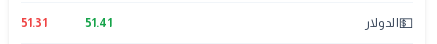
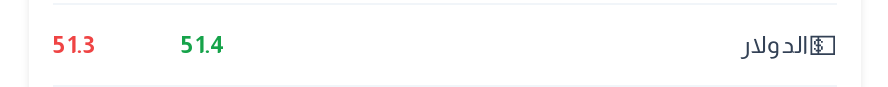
- 51.31
+ 51.3

- 51.41
+ 51.4
